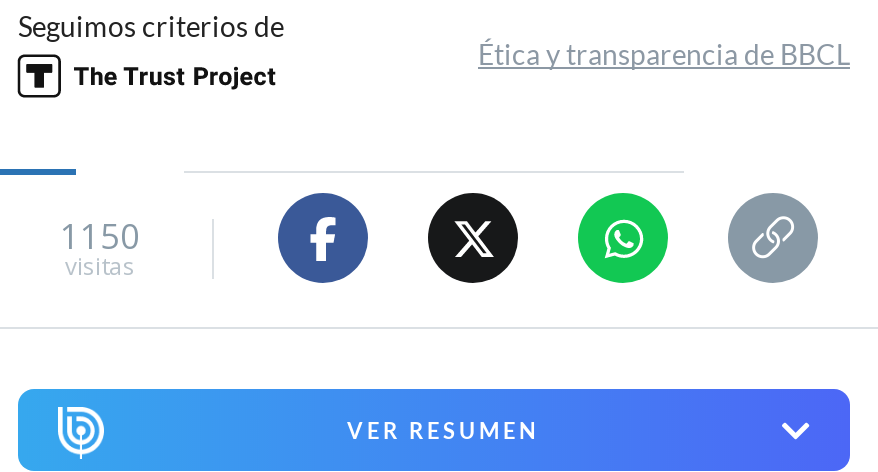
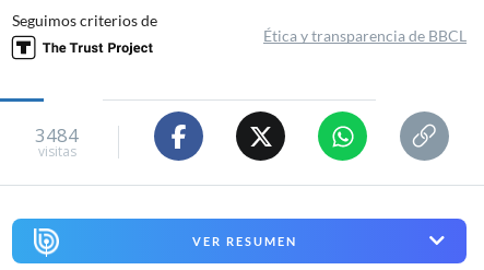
- 1150
+ 3484
